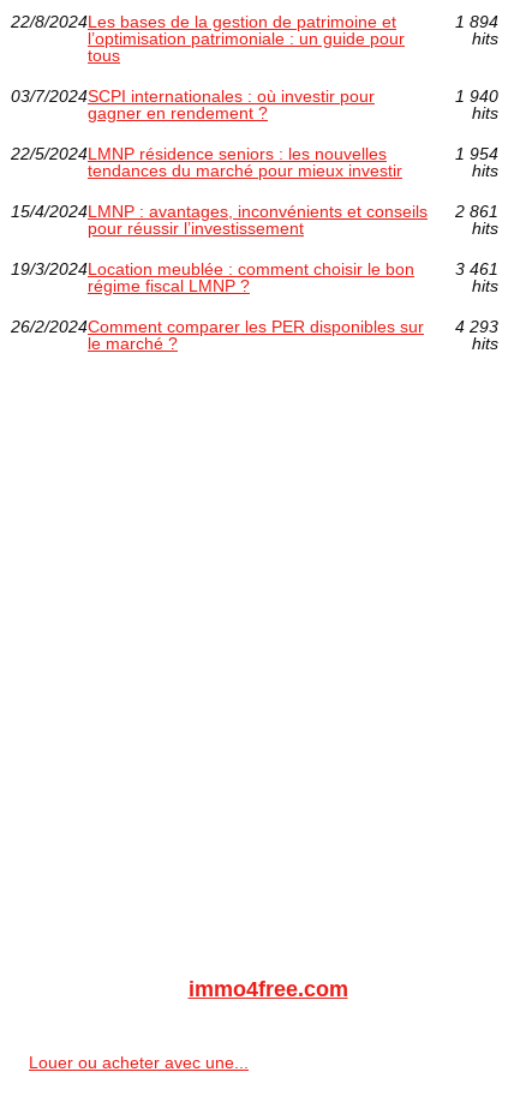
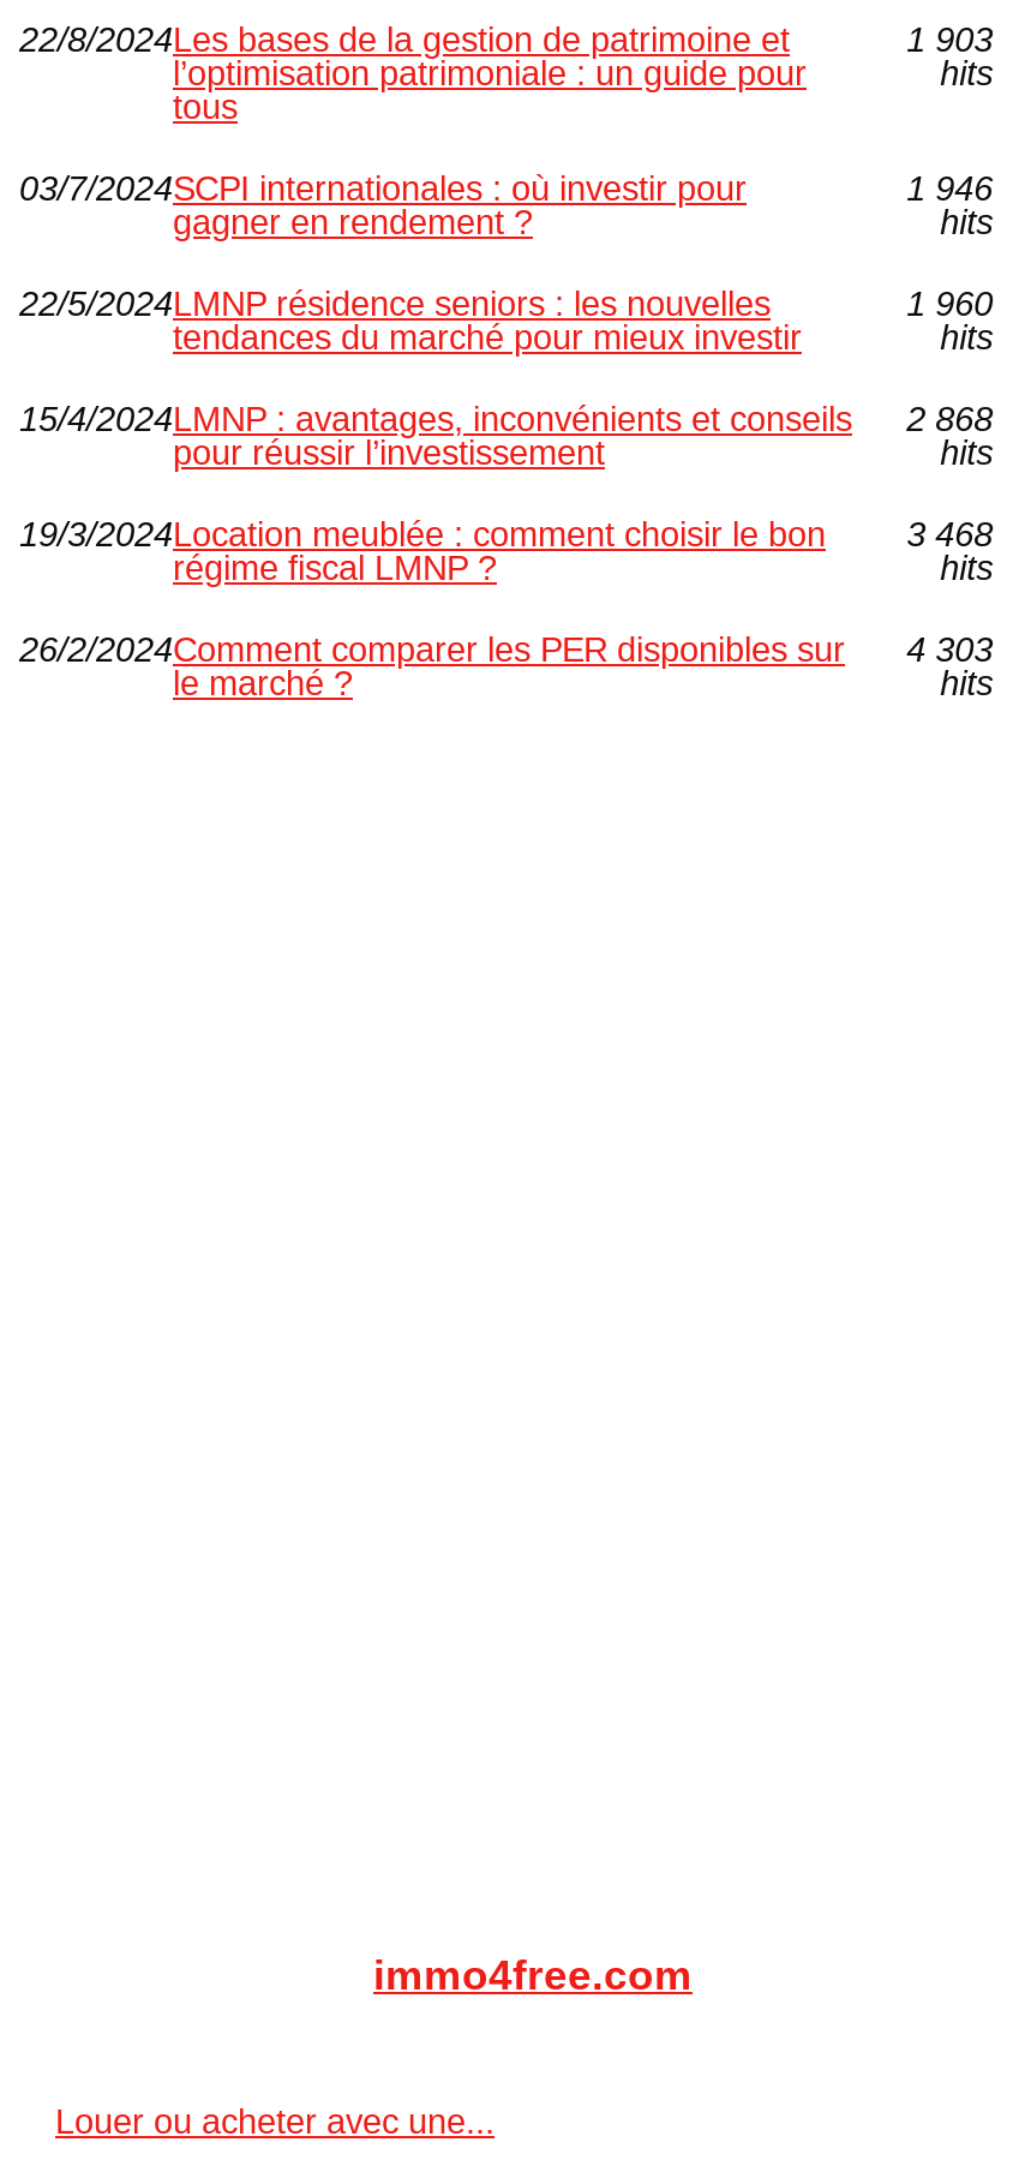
- 1 894
+ 1 903

- 1 940
+ 1 946

- 1 954
+ 1 960

- 15/4/2024LMNP : avantages, inconvénients et conseils 2 861
+ 15/4/2024LMNP : avantages, inconvénients et conseils 2 868

- 3 461
+ 3 468

- 26/2/2024Comment comparer les PER disponibles sur 4 293
+ 26/2/2024Comment comparer les PER disponibles sur 4 303
